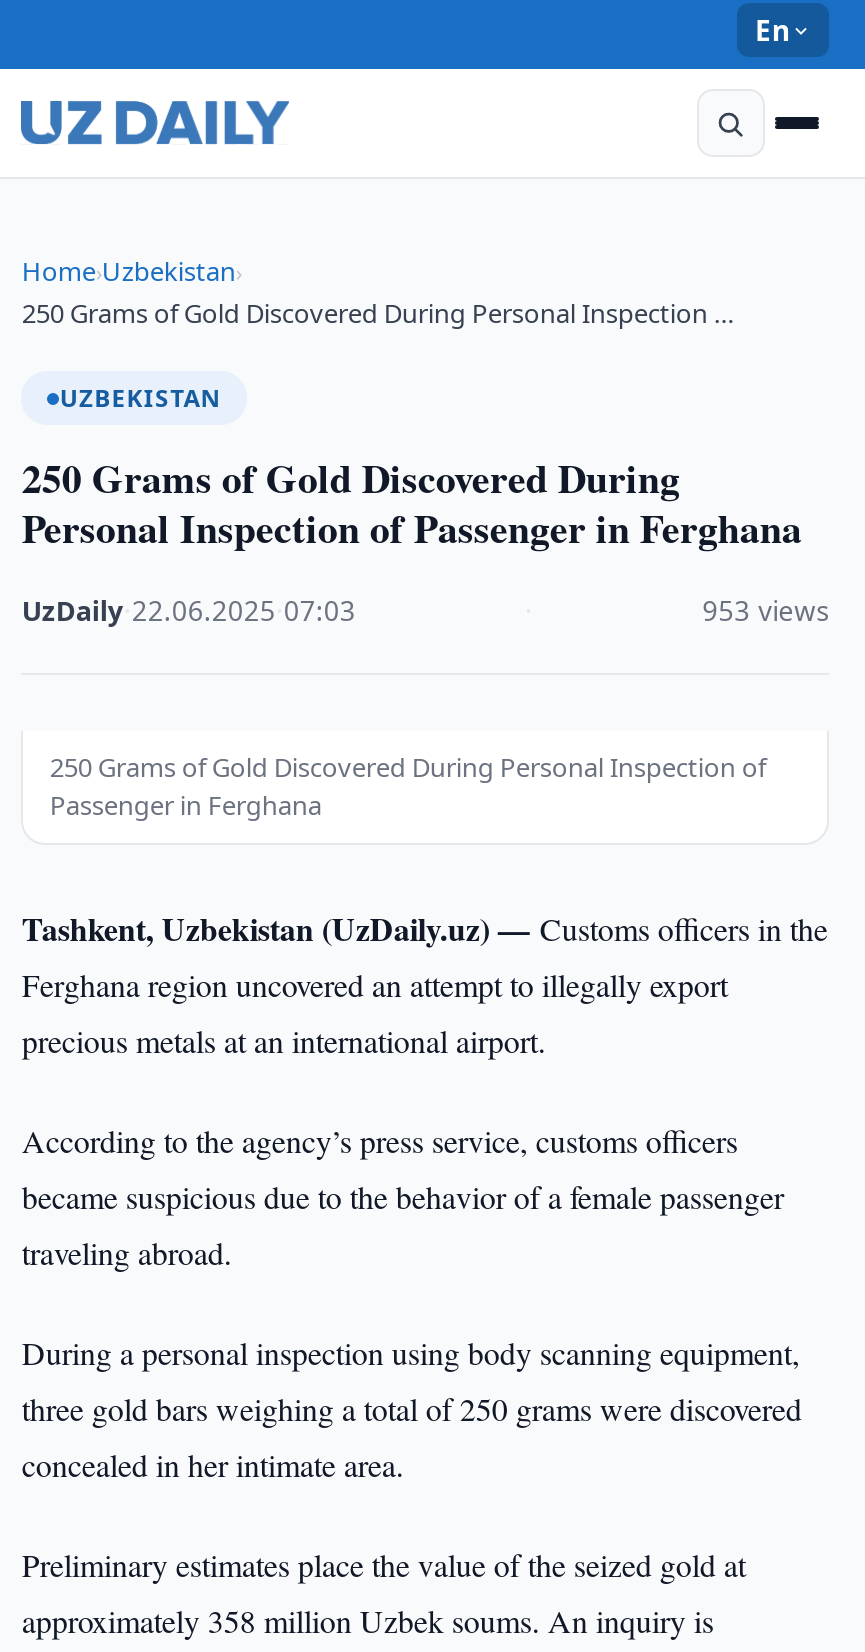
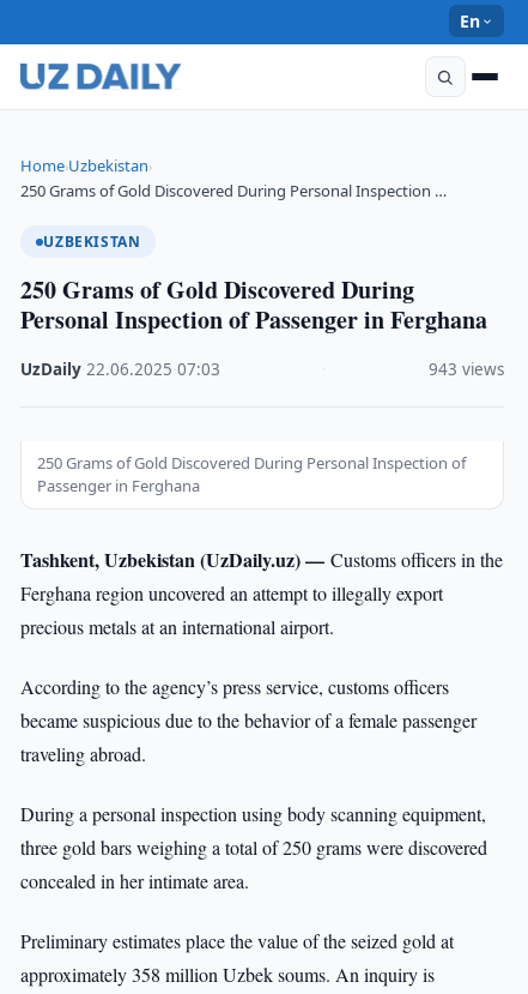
- 953 views
+ 943 views
